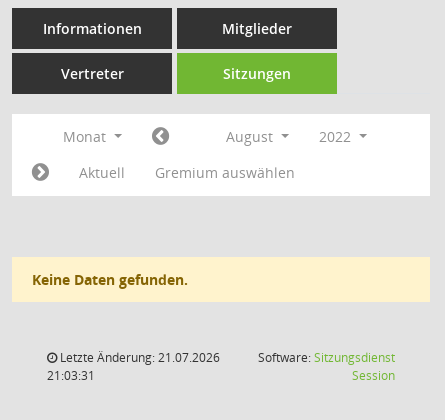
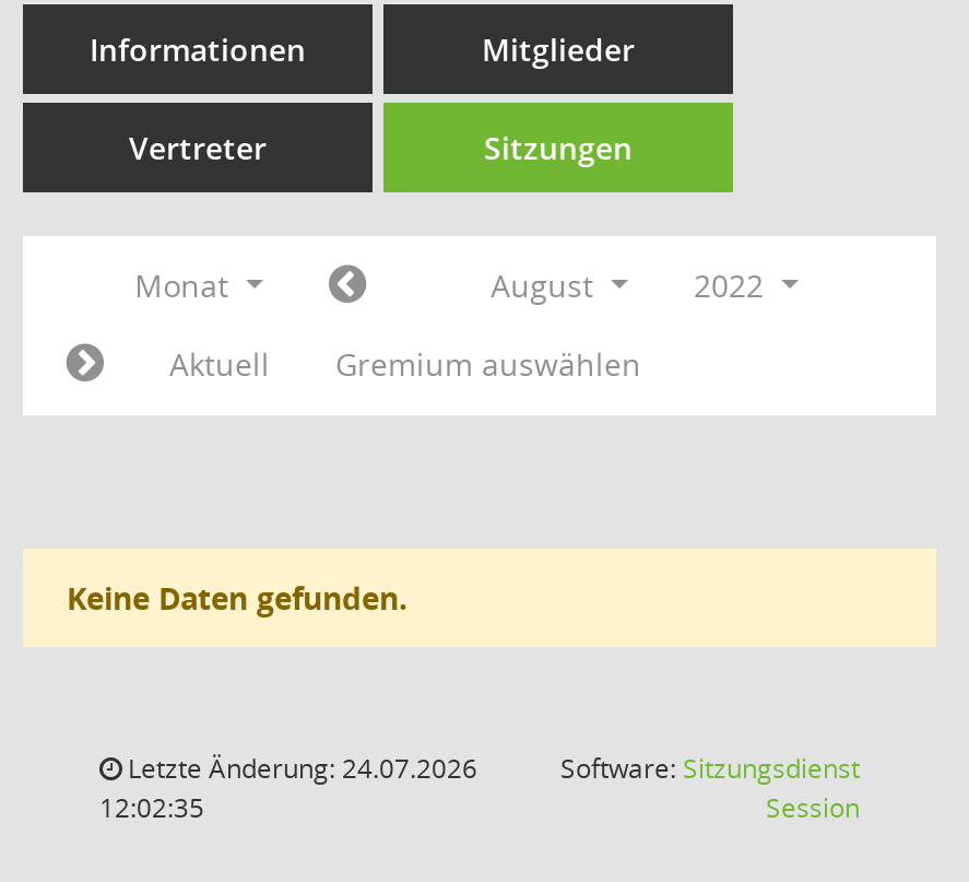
- Letzte Änderung: 21.07.2026
+ Letzte Änderung: 24.07.2026

- 21:03:31
+ 12:02:35
